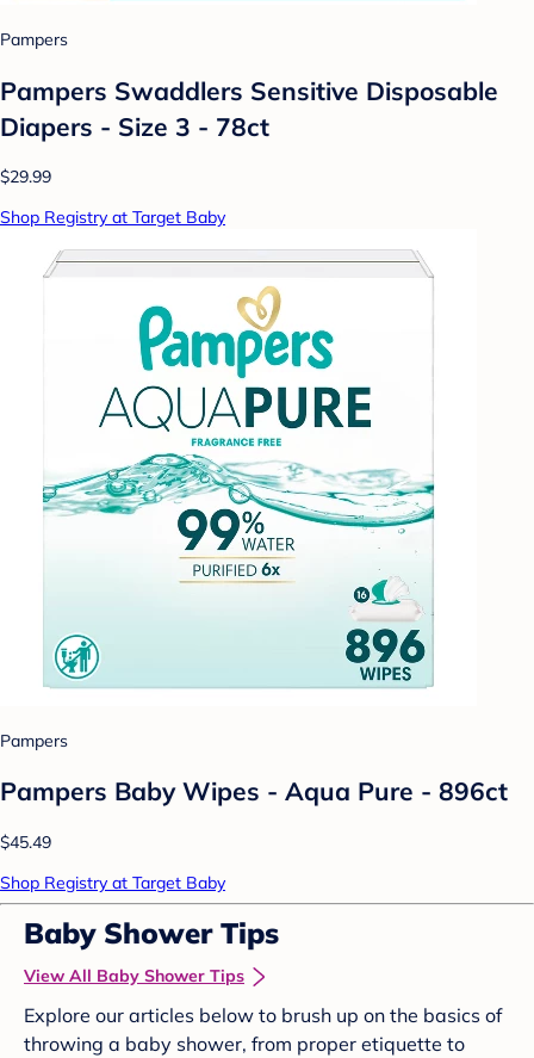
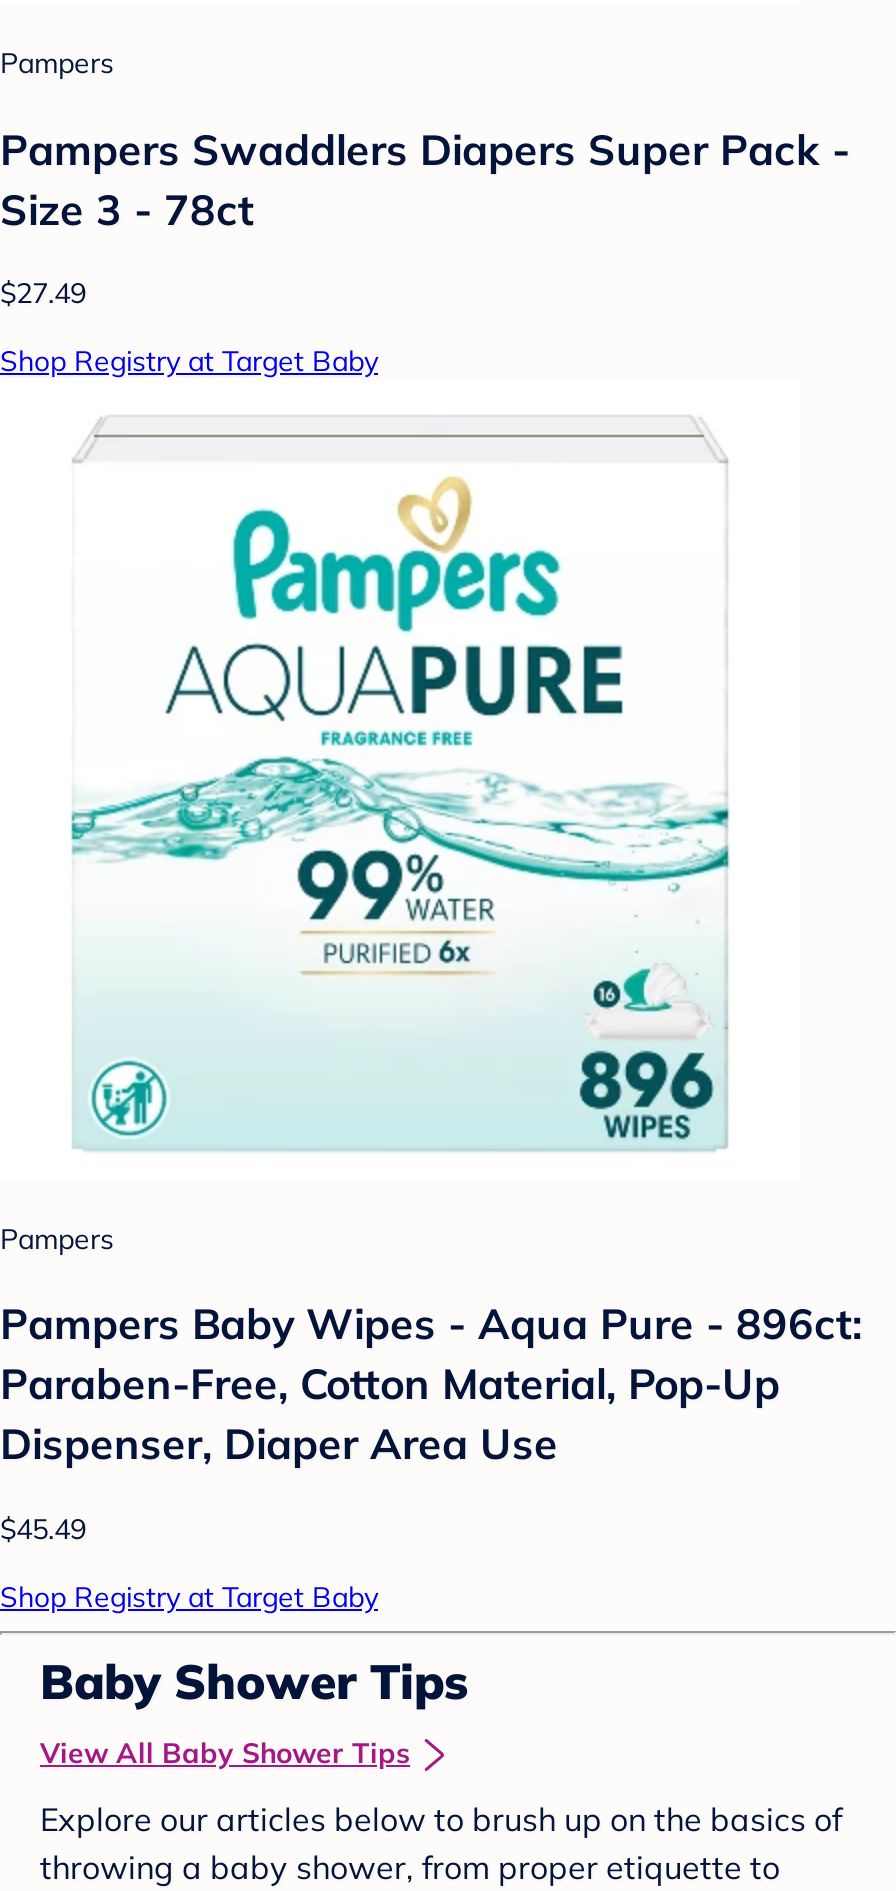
- Pampers Swaddlers Sensitive Disposable
- Diapers - Size 3 - 78ct
+ Pampers Swaddlers Diapers Super Pack -
+ Size 3 - 78ct

- $29.99
+ $27.49

- Pampers Baby Wipes - Aqua Pure - 896ct
+ Pampers Baby Wipes - Aqua Pure - 896ct:
+ Paraben-Free, Cotton Material, Pop-Up
+ Dispenser, Diaper Area Use
